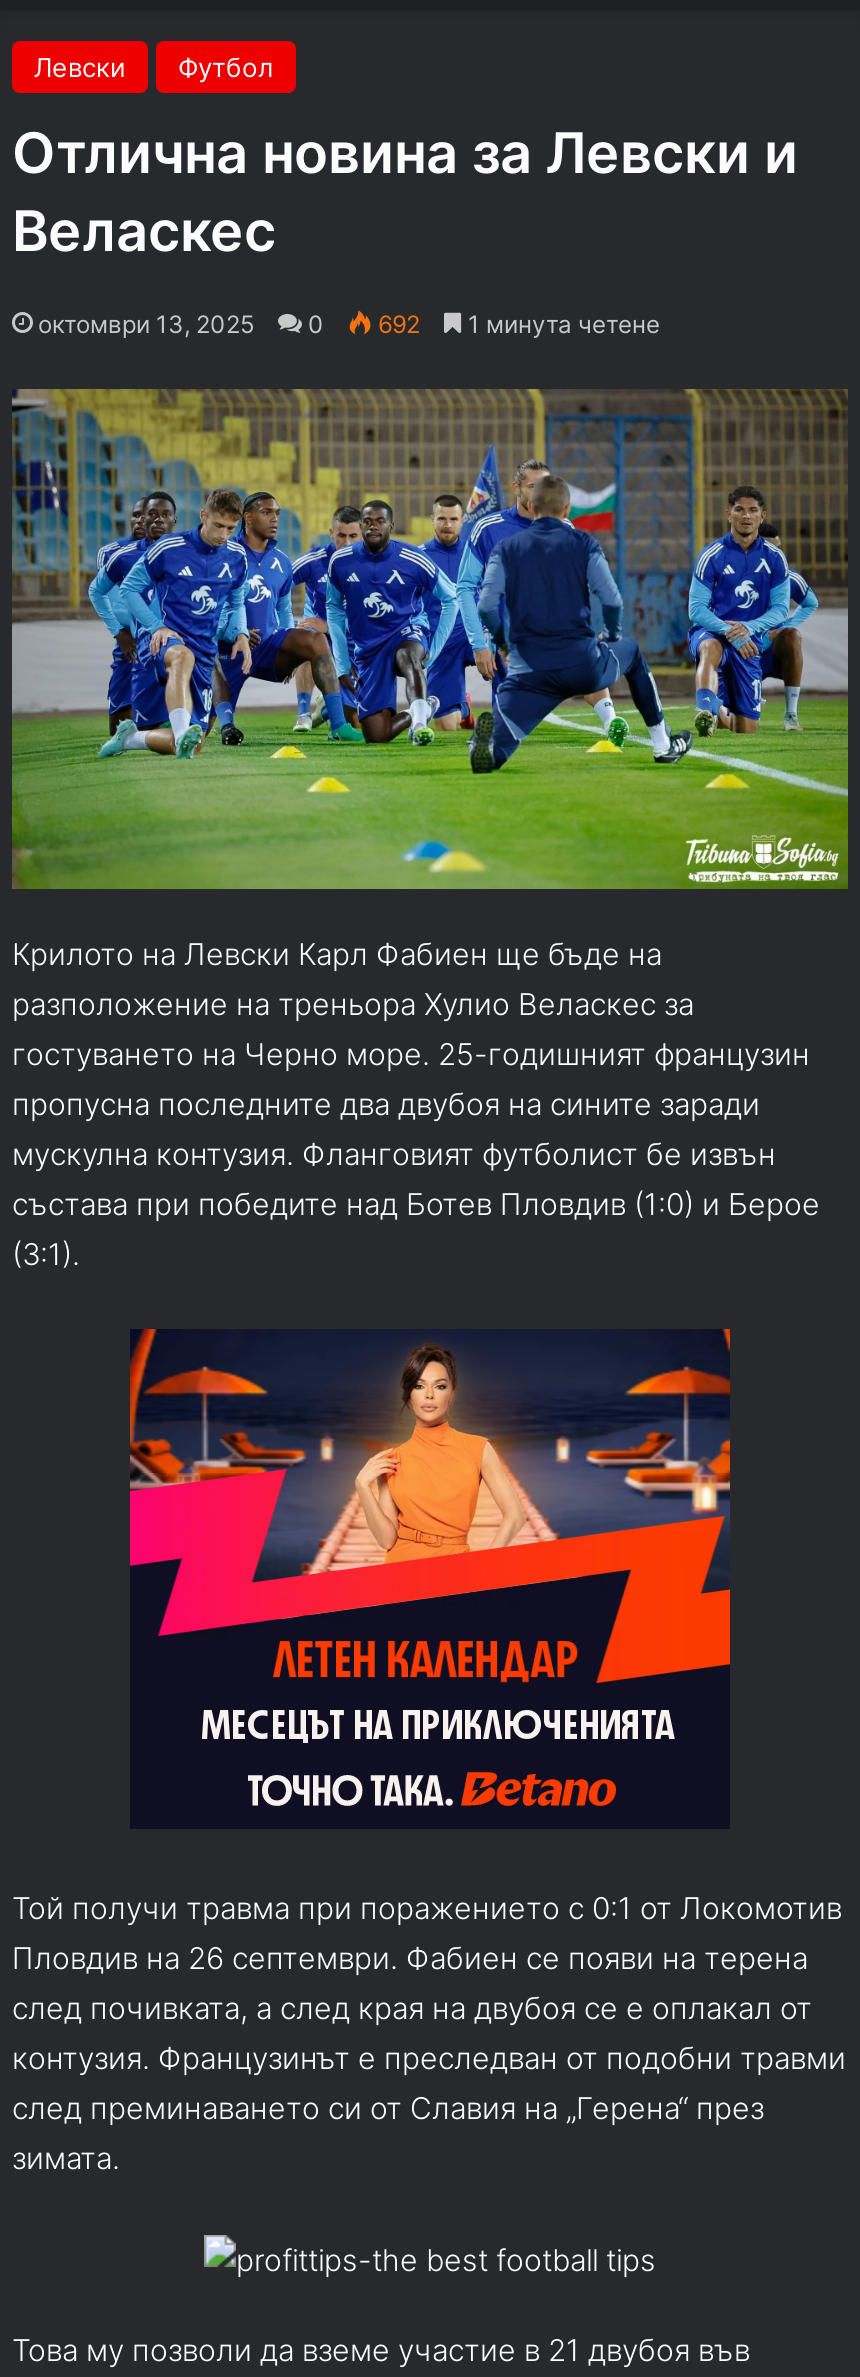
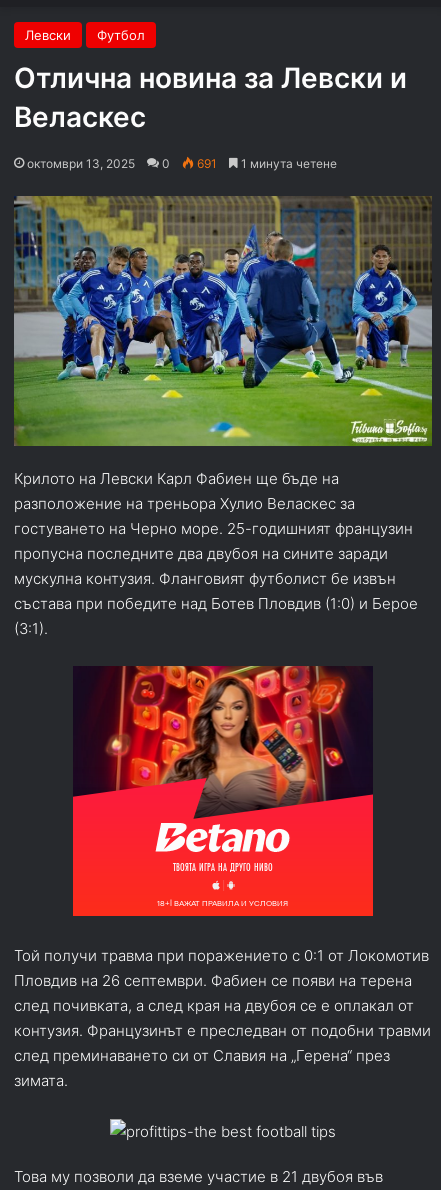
- 692
+ 691

- [image]
+ [image]
